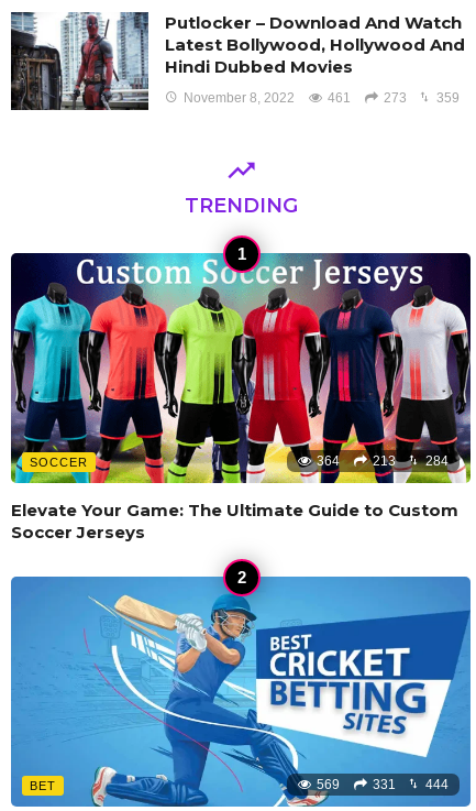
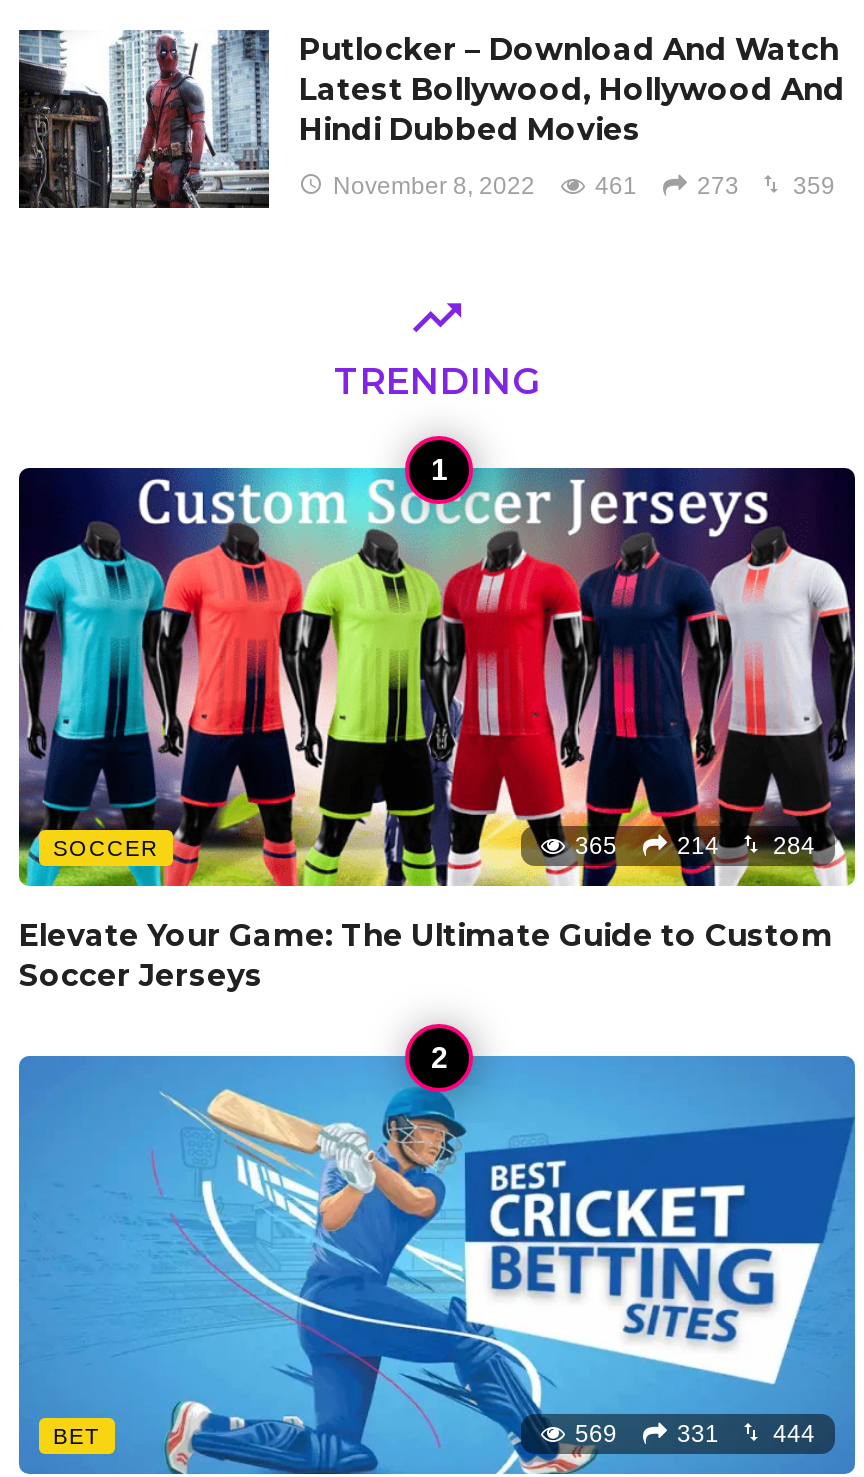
- 364
+ 365

- 213 284
+ 214 284
